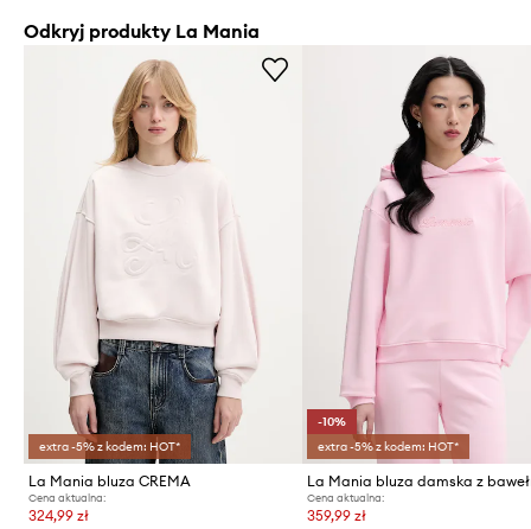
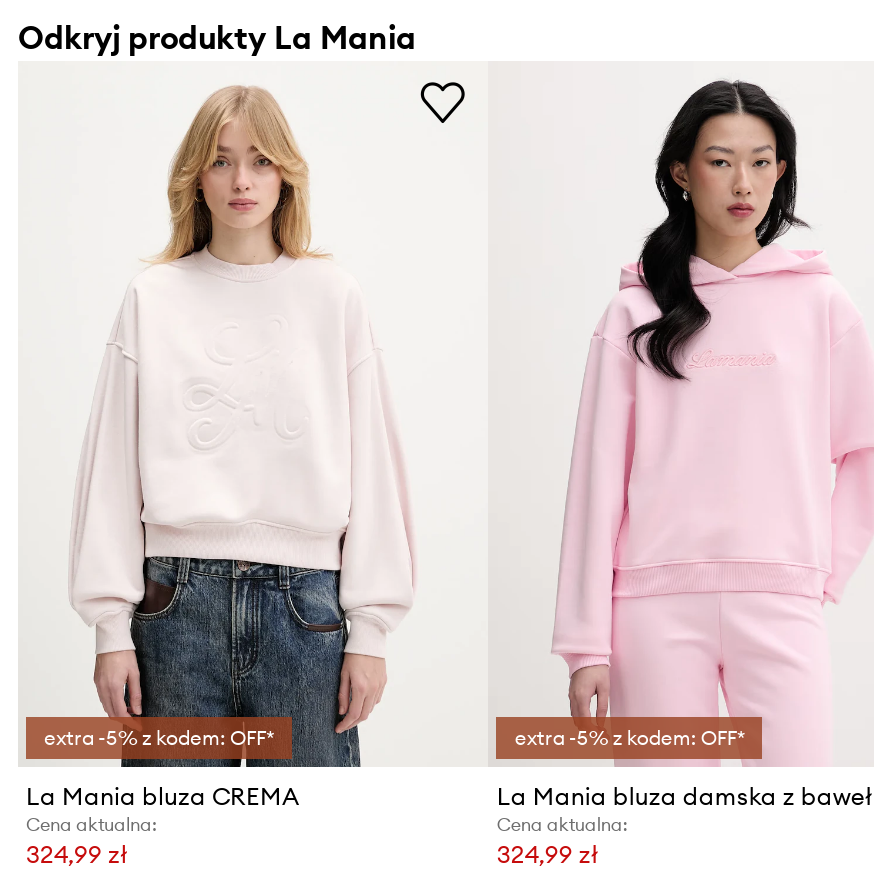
- -10%
- extra -5% z kodem: HOT*
+ extra -5% z kodem: OFF*

- extra -5% z kodem: HOT*
+ extra -5% z kodem: OFF*

- 359,99 zł
+ 324,99 zł
